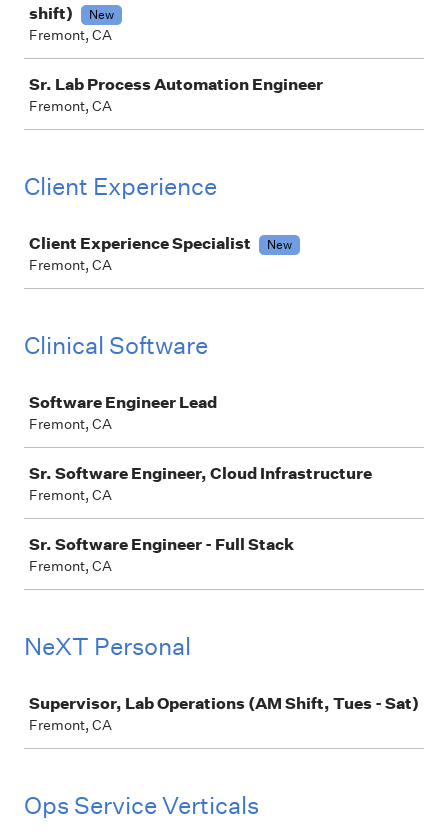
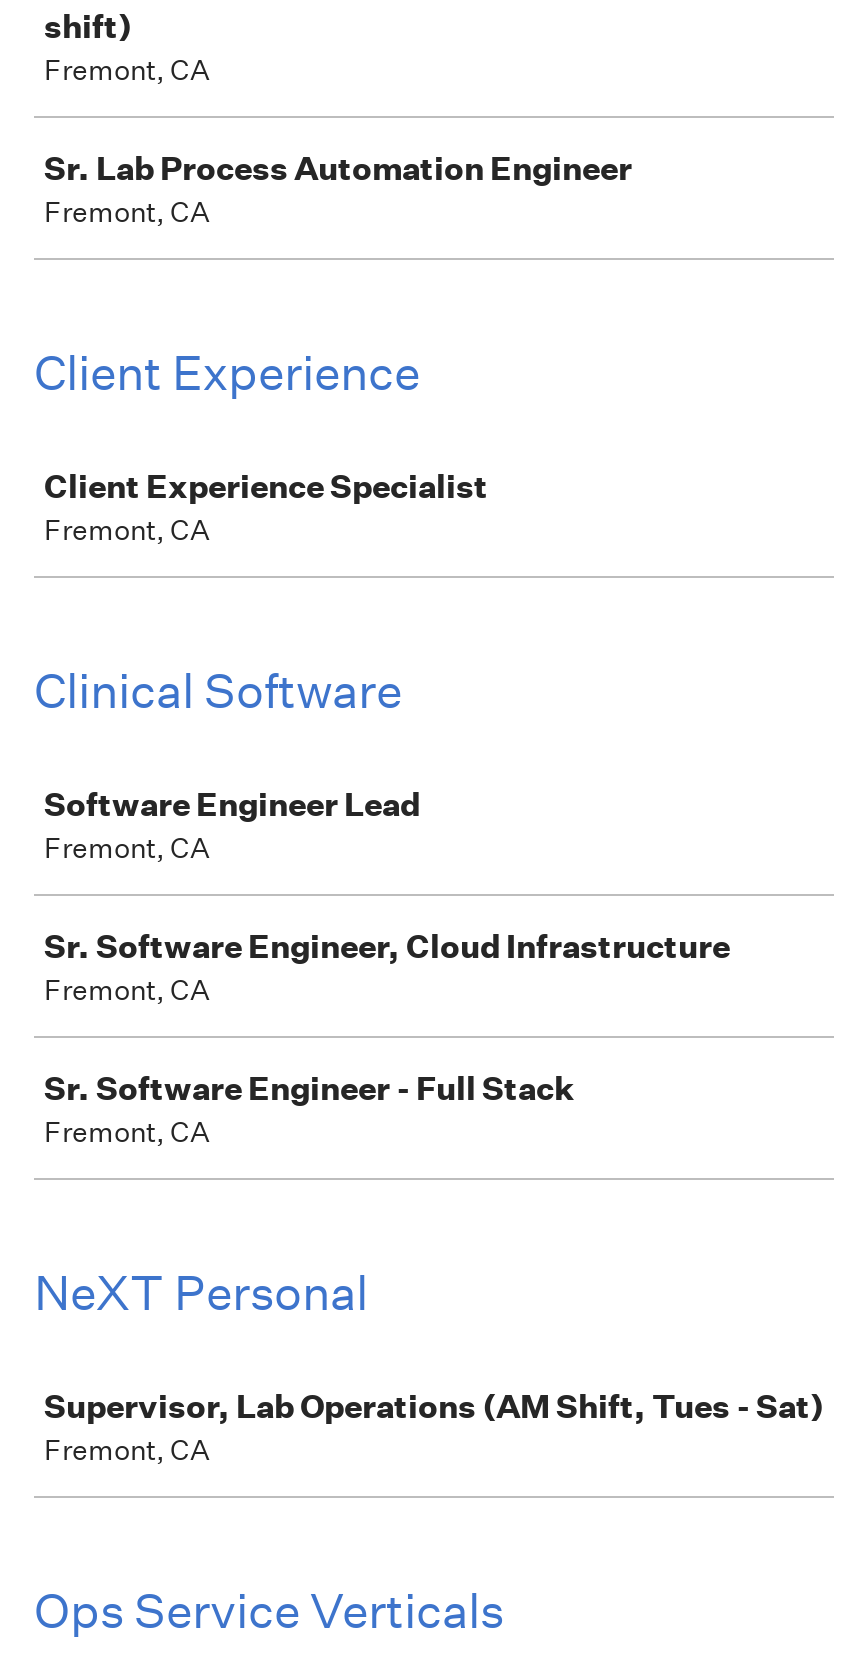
- New

- New
